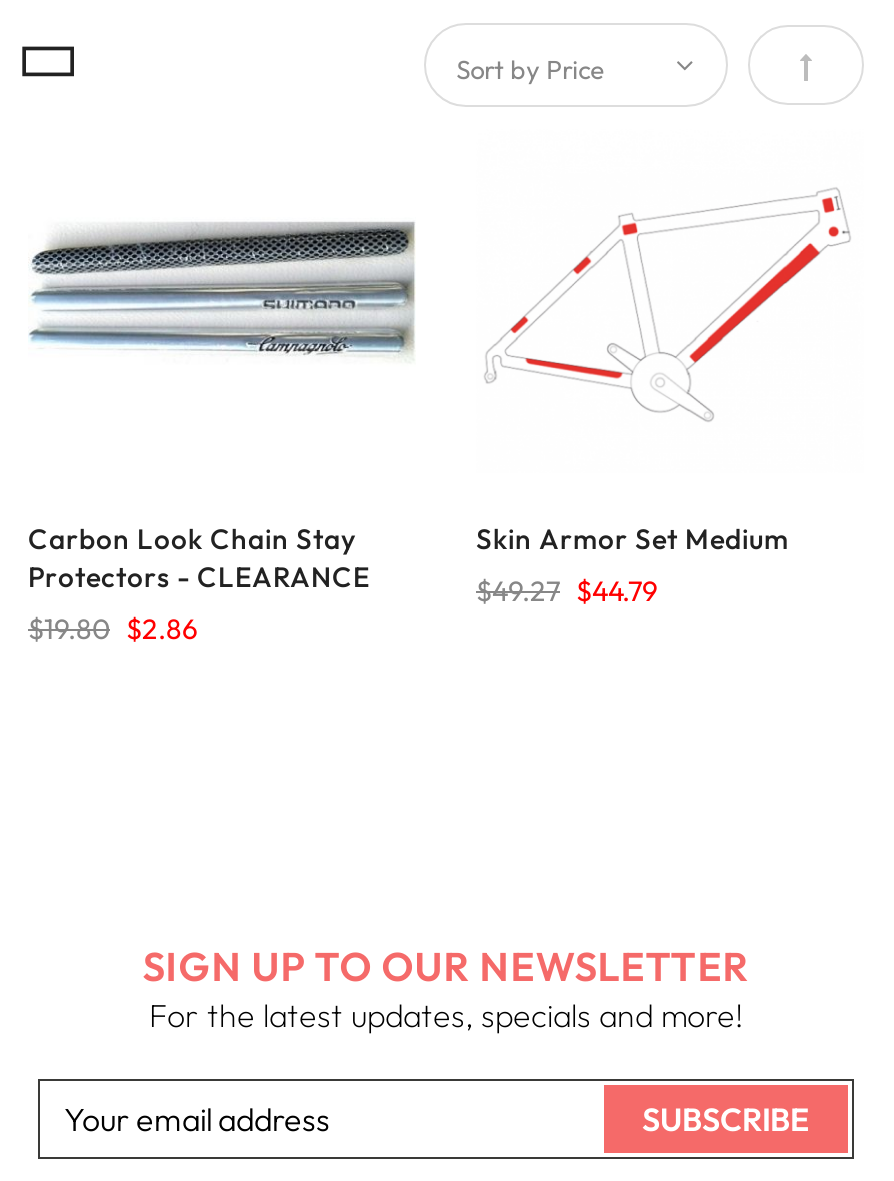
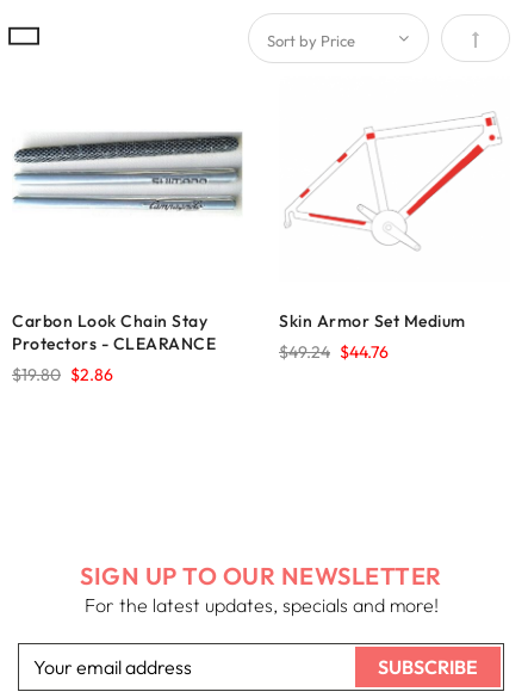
- $49.27 $44.79
+ $49.24 $44.76
